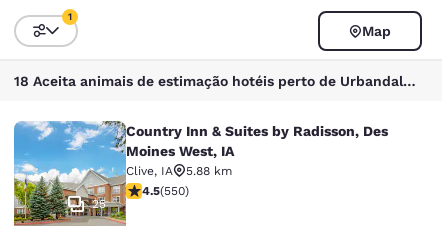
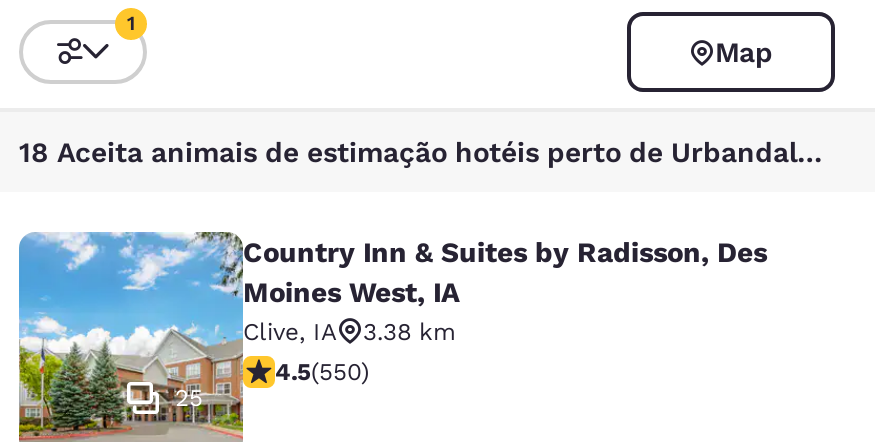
- Clive, IA 5.88 km
+ Clive, IA 3.38 km
